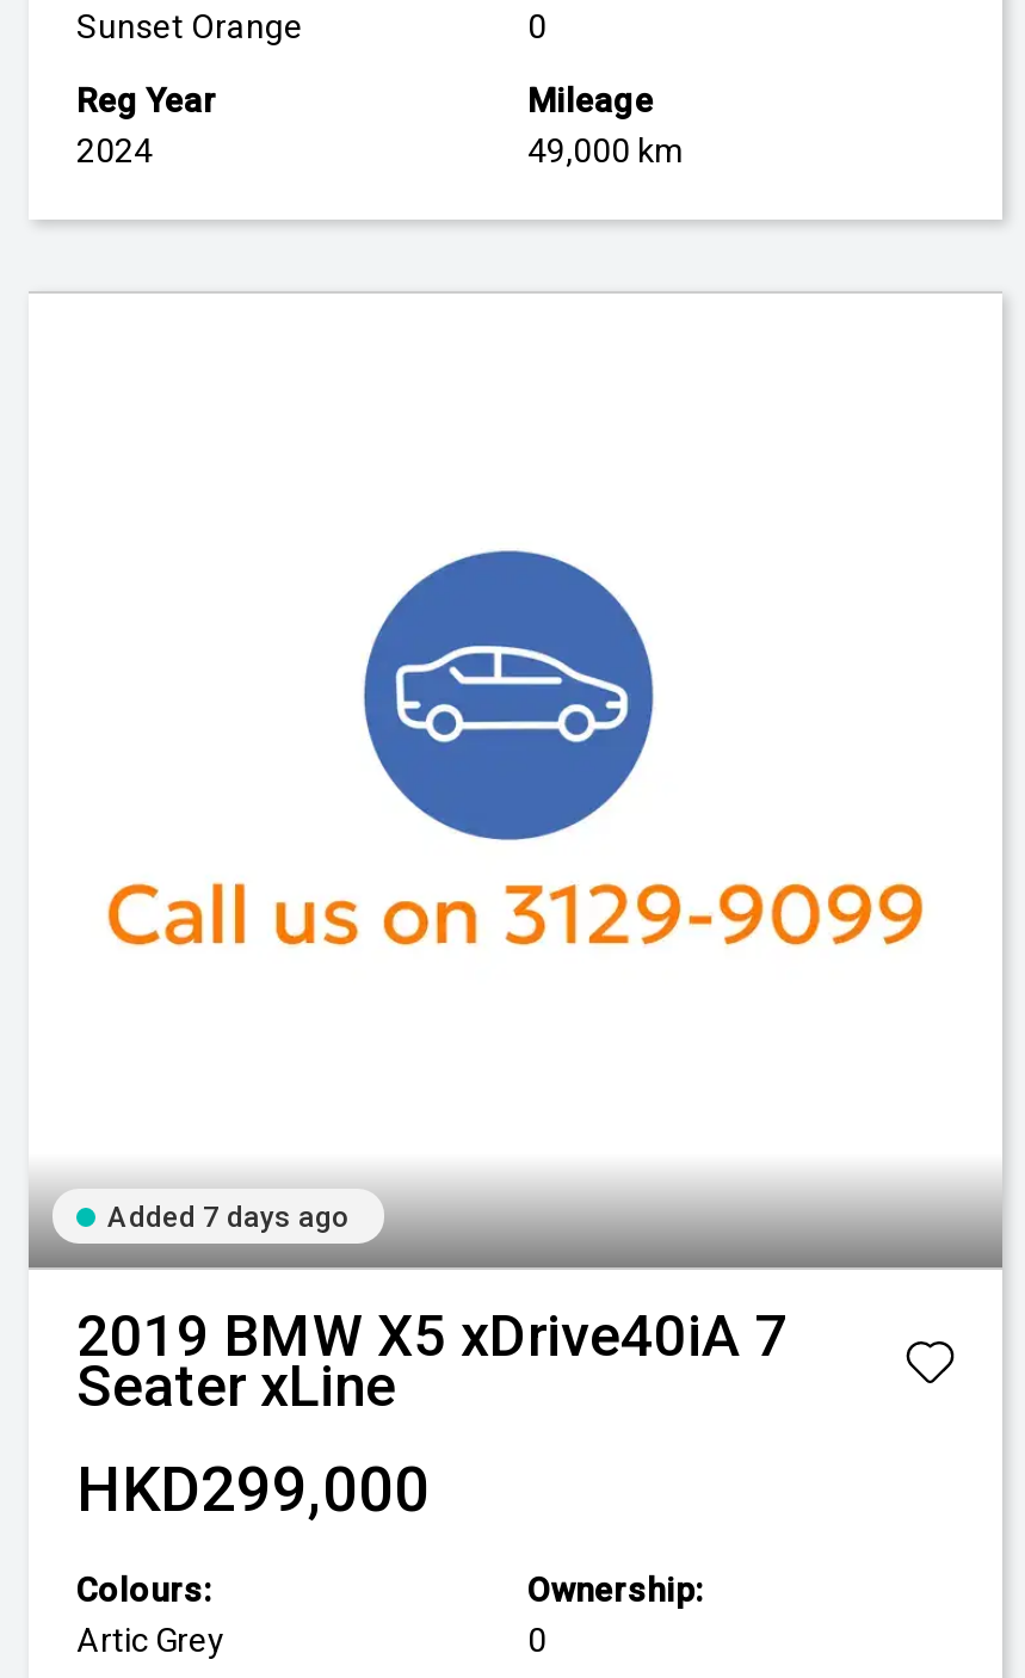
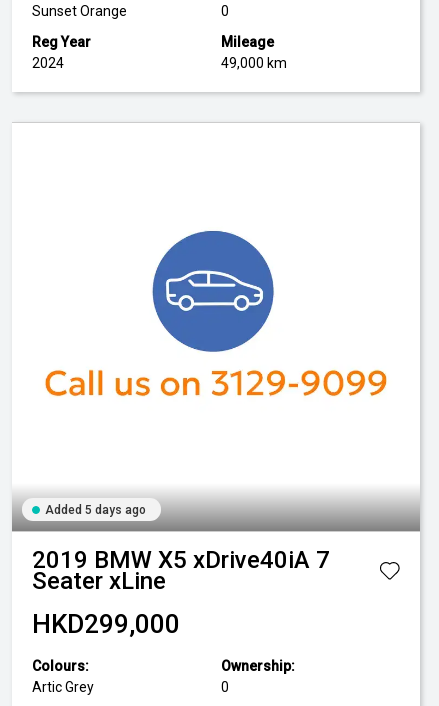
- Added 7 days ago
+ Added 5 days ago
